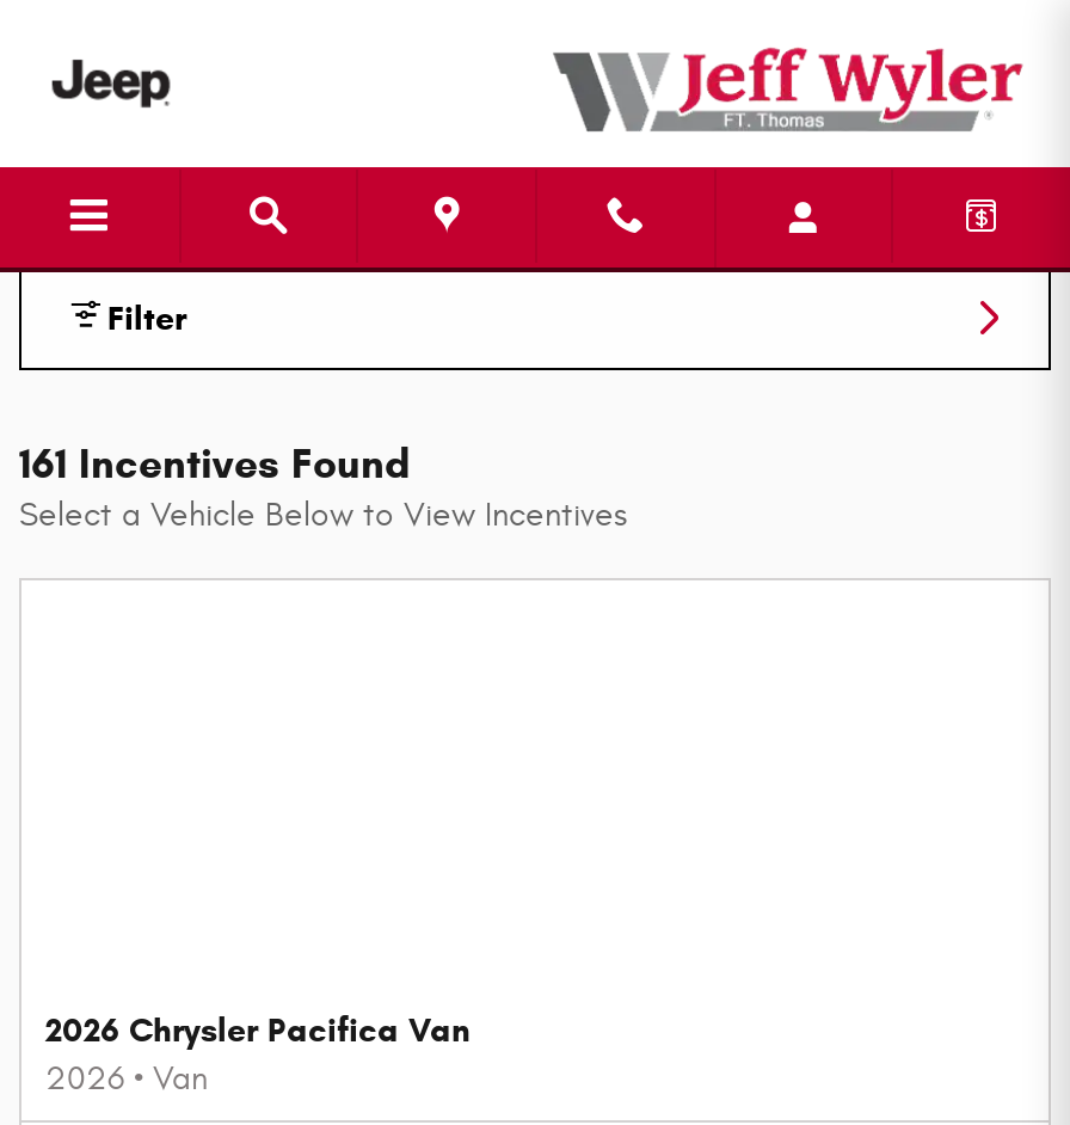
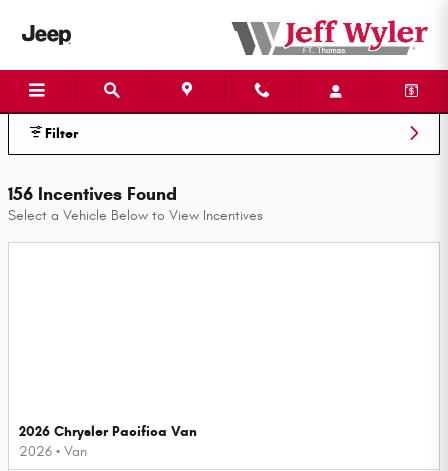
- 161 Incentives Found
+ 156 Incentives Found
